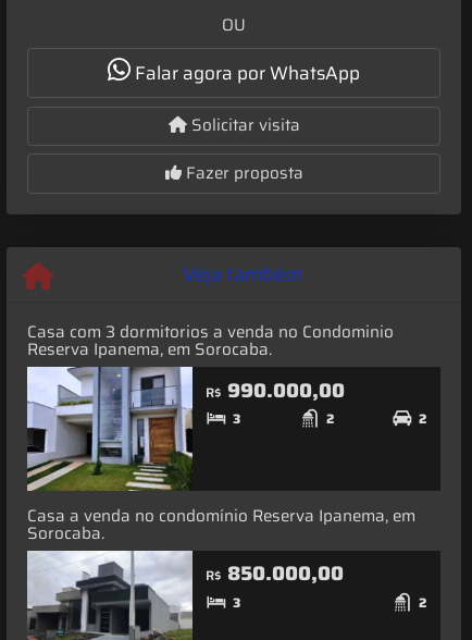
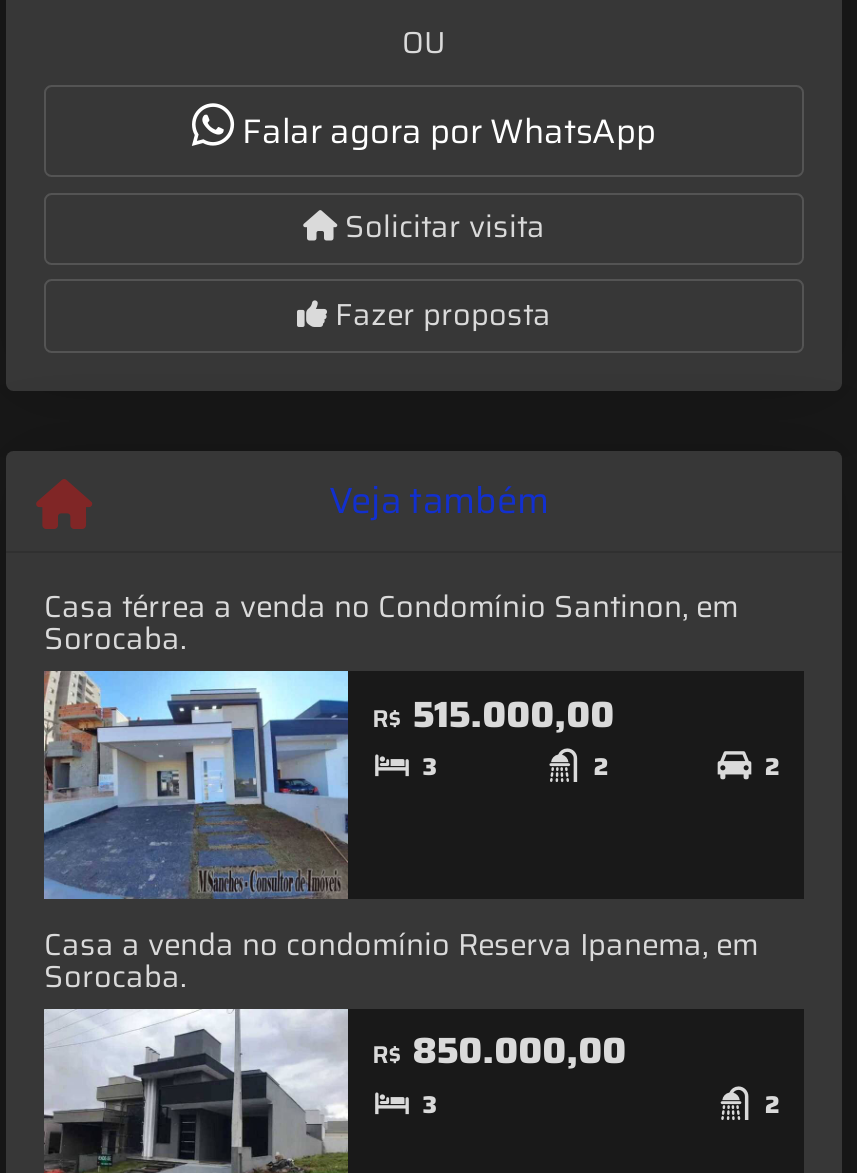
- [image]
- Casa com 3 dormitorios a venda no Condominio
- Reserva Ipanema, em Sorocaba.
- R$990.000,00
+ [image]
+ Casa térrea a venda no Condomínio Santinon, em
+ Sorocaba.
+ R$515.000,00
